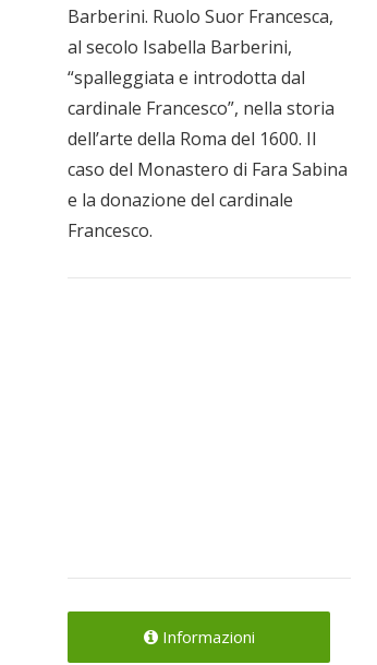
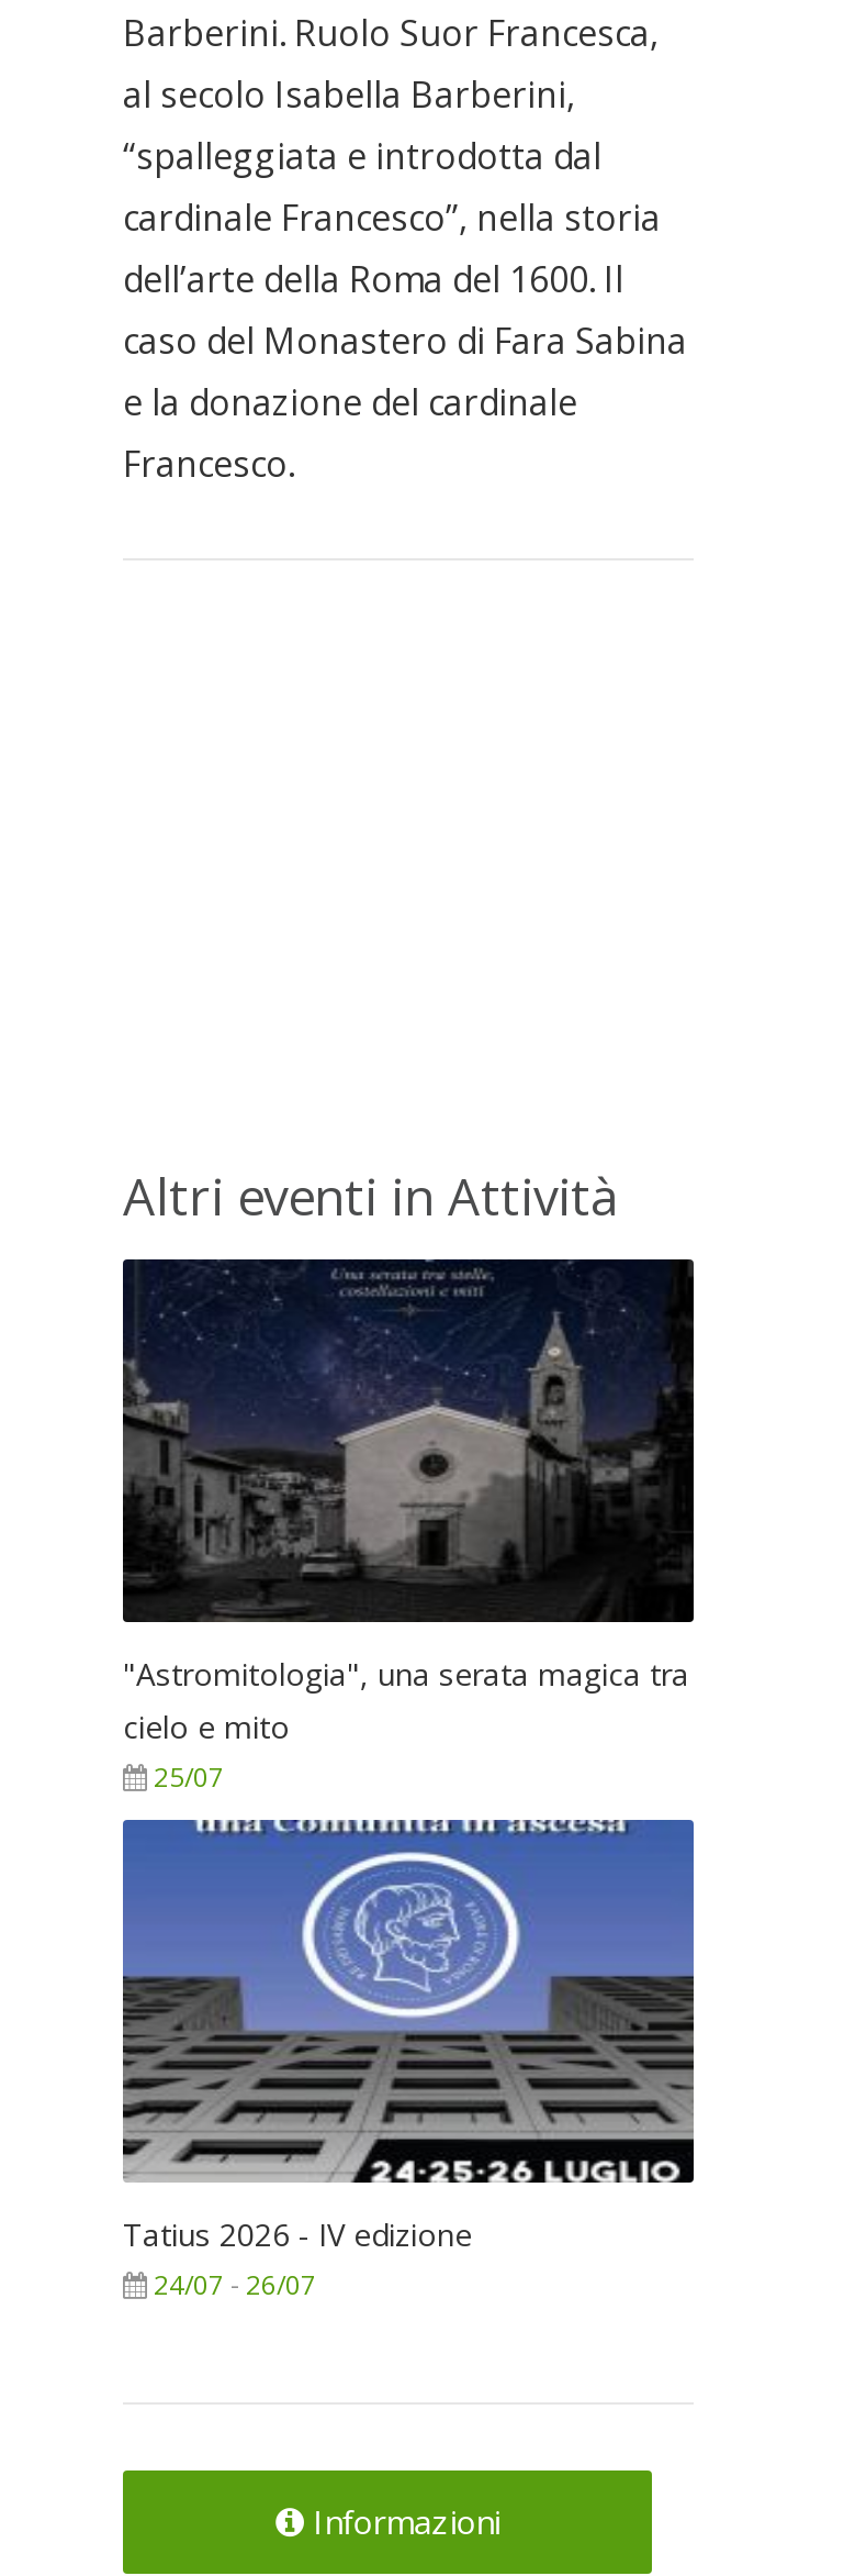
+ [image]
+ "Astromitologia", una serata magica tra
+ cielo e mito
+ 25/07

+ [image]
+ Tatius 2026 - IV edizione
+ 24/07 - 26/07

+ Altri eventi in Attività
